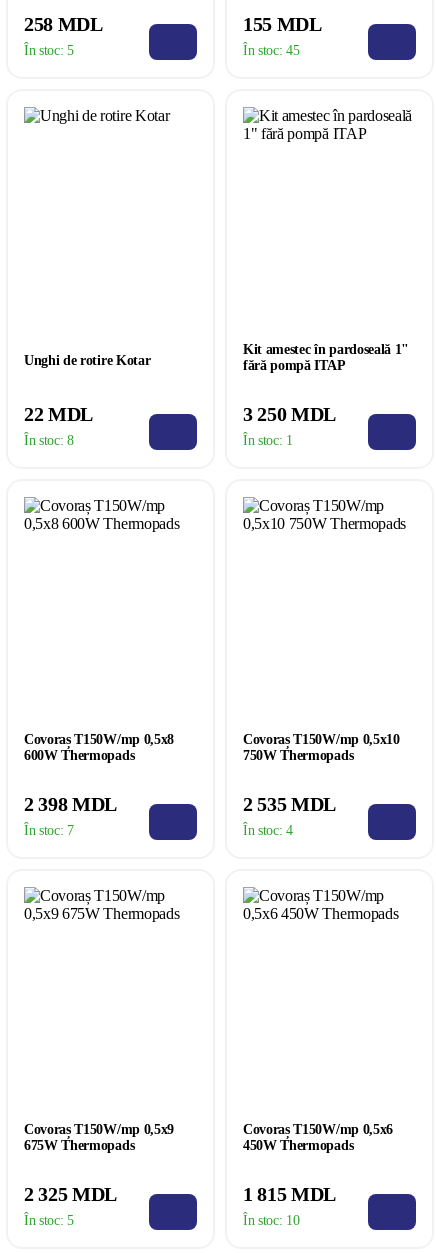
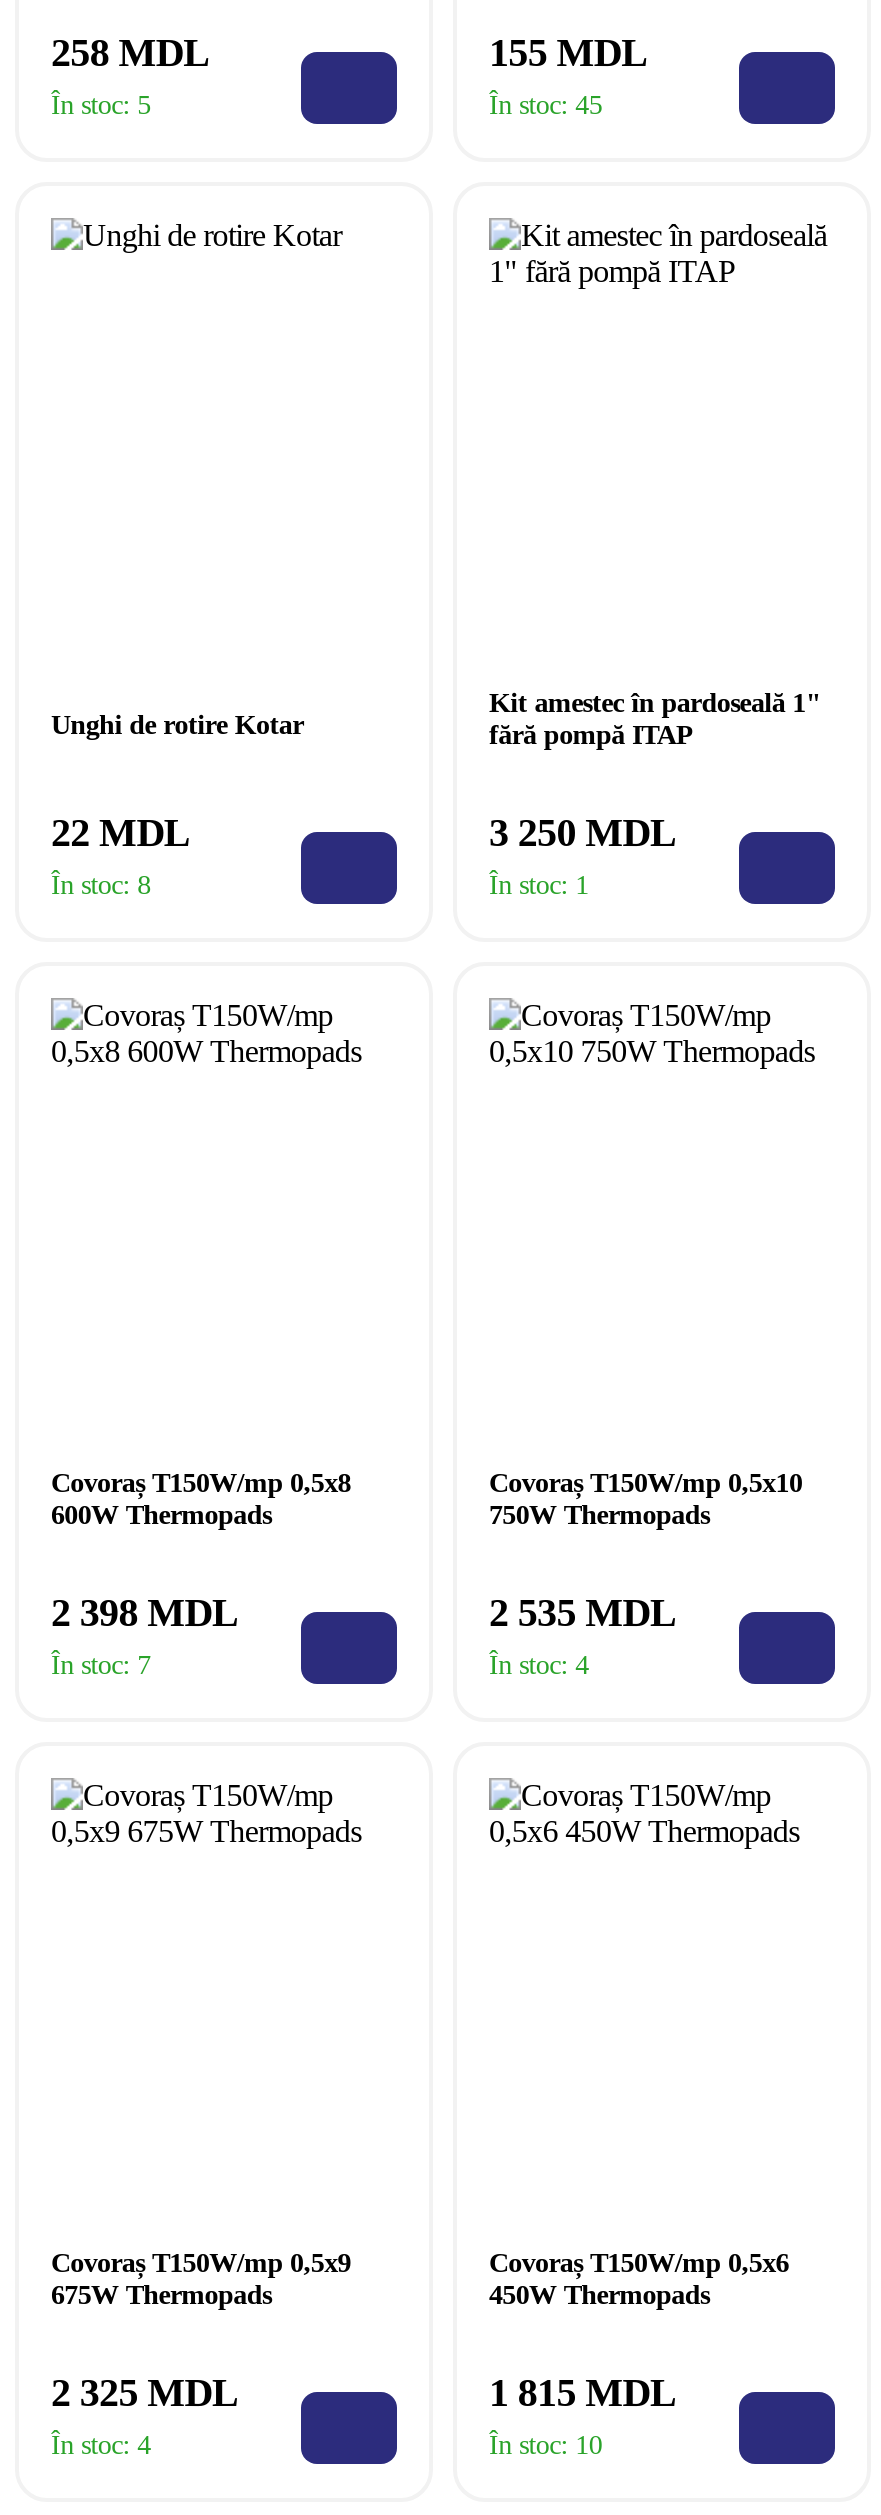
- În stoc: 5
+ În stoc: 4
